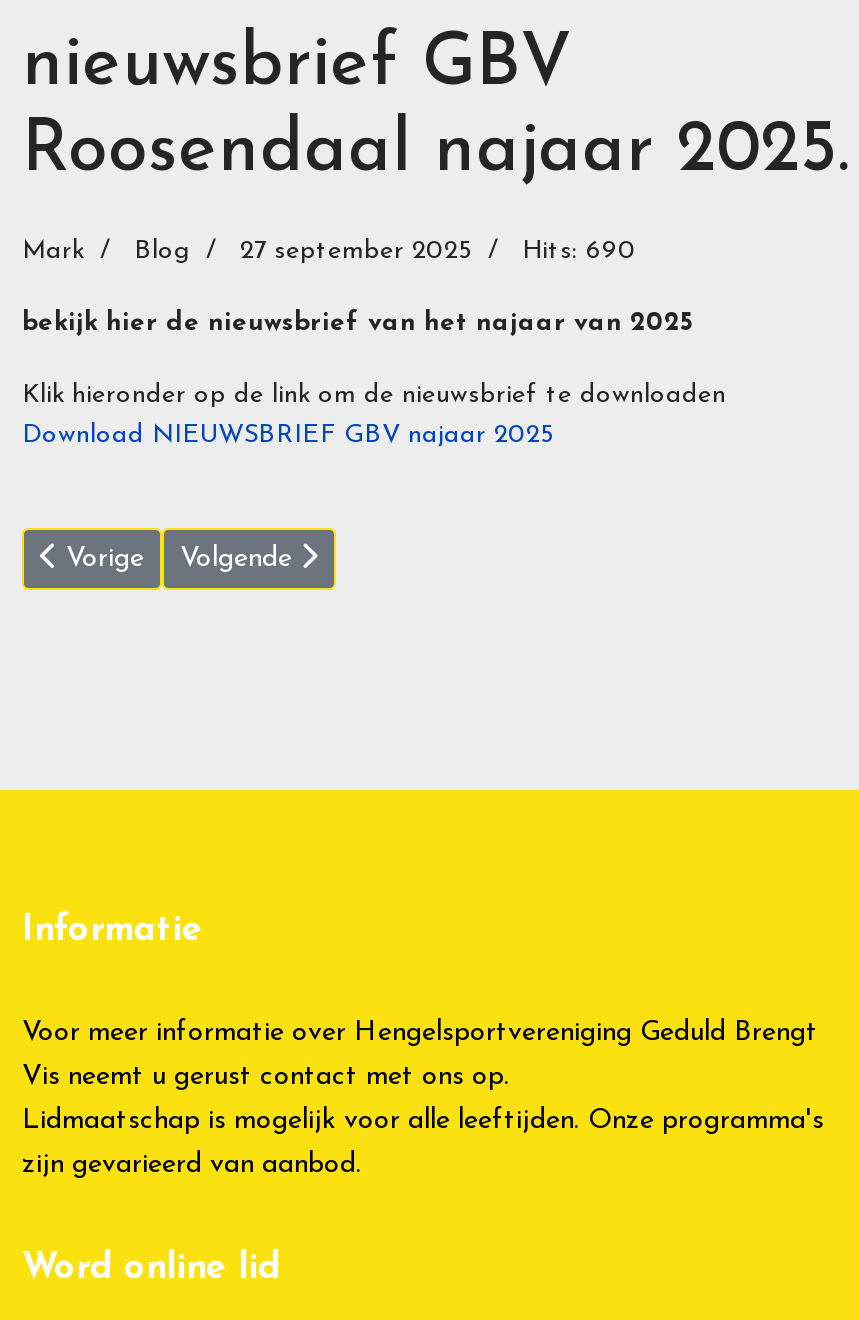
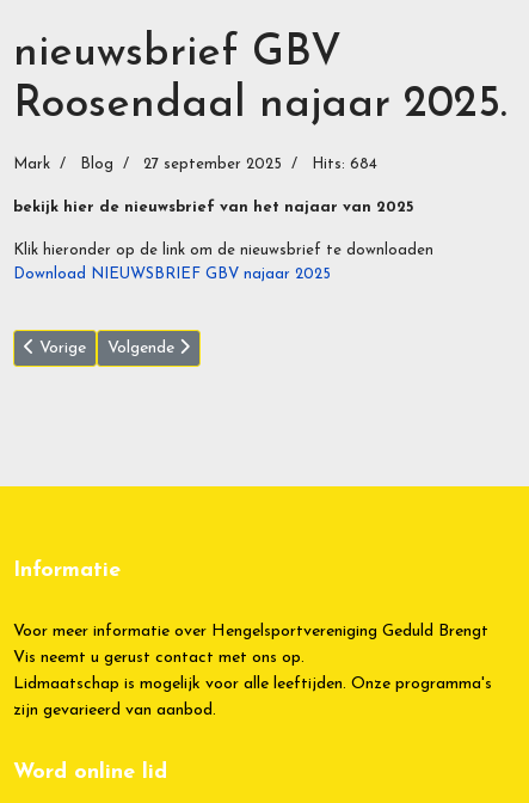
- Mark Blog 27 september 2025 Hits: 690
+ Mark Blog 27 september 2025 Hits: 684
